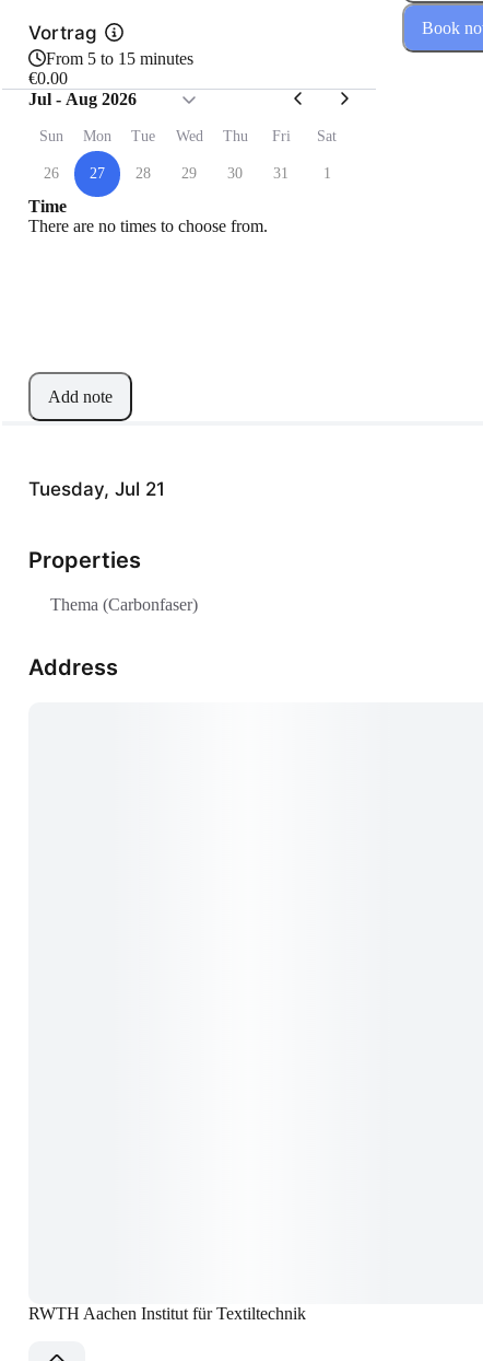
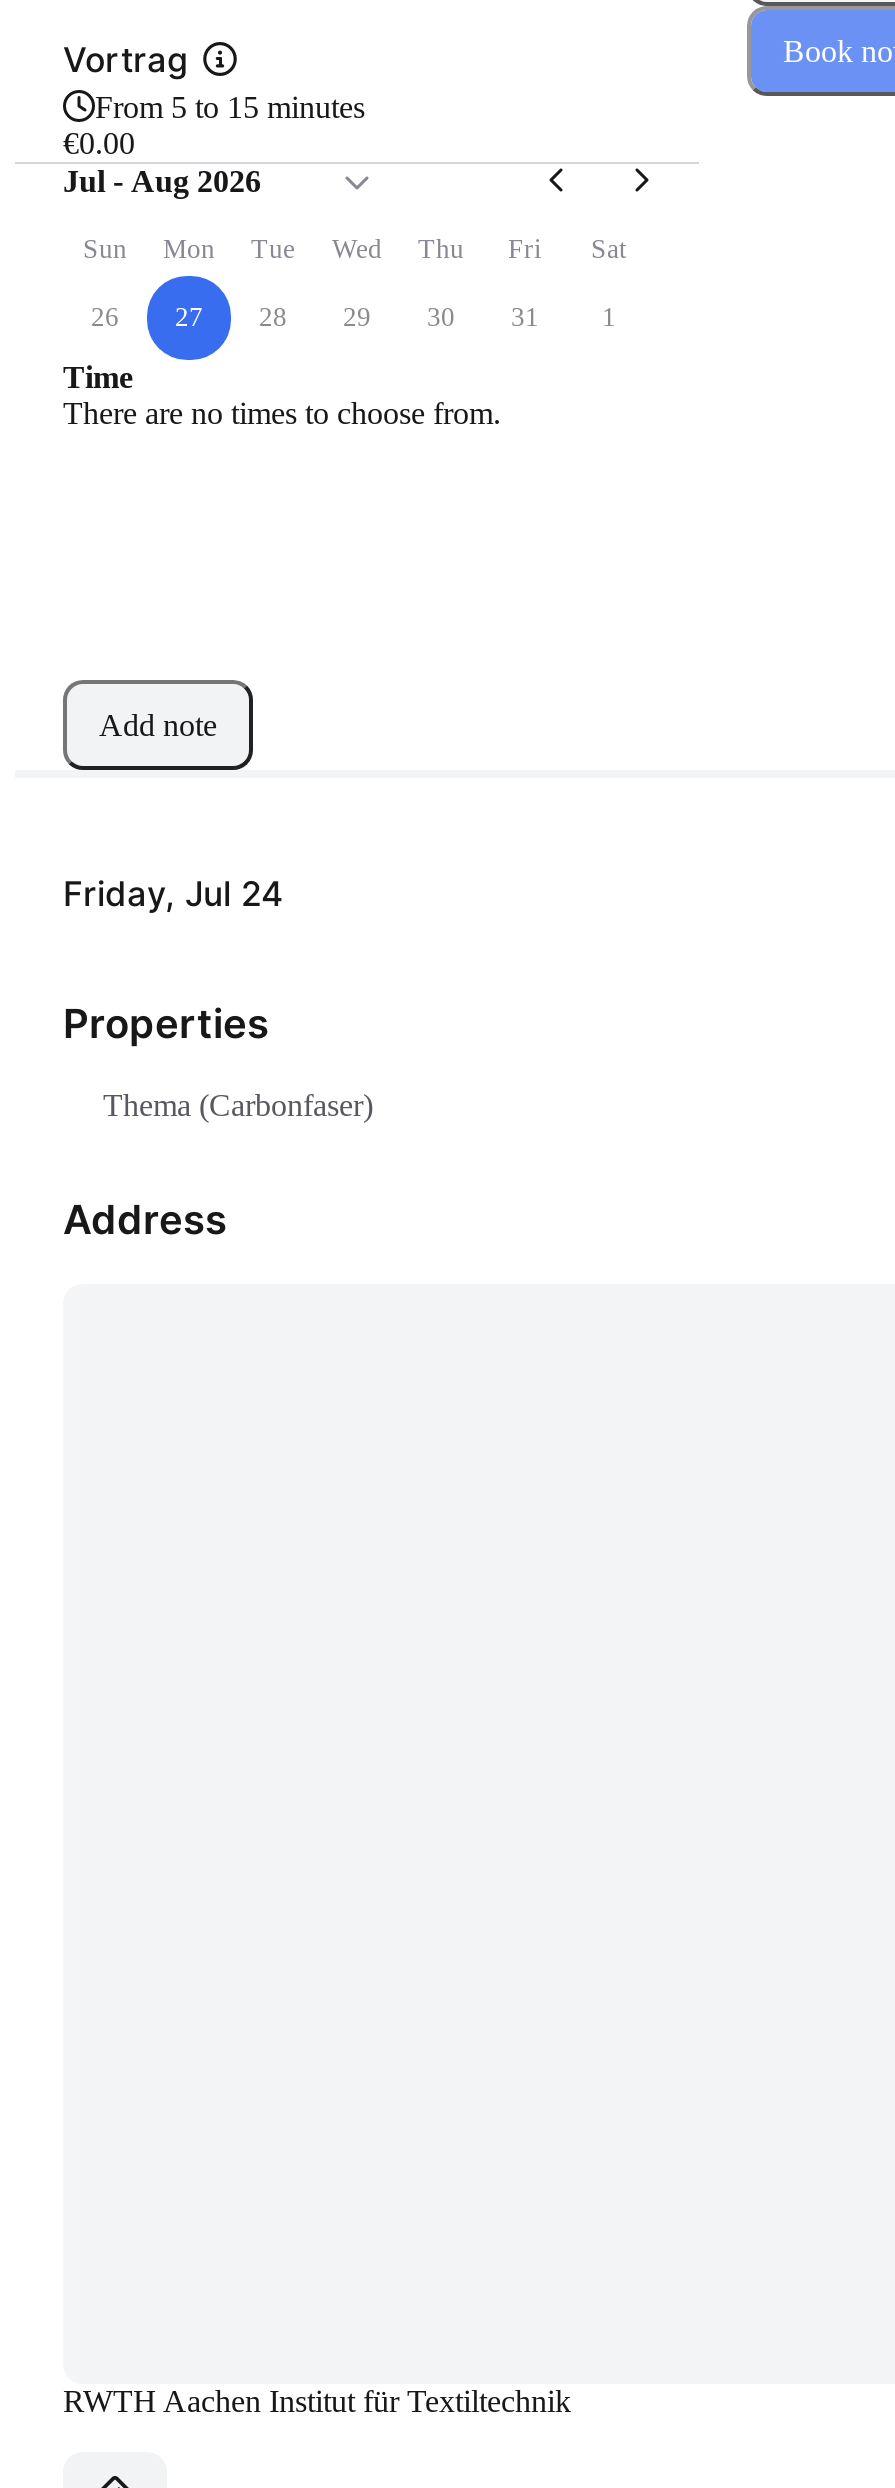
- Tuesday, Jul 21
+ Friday, Jul 24
